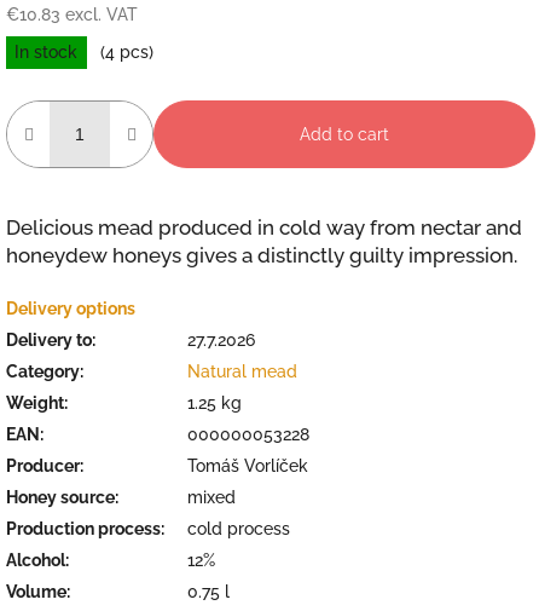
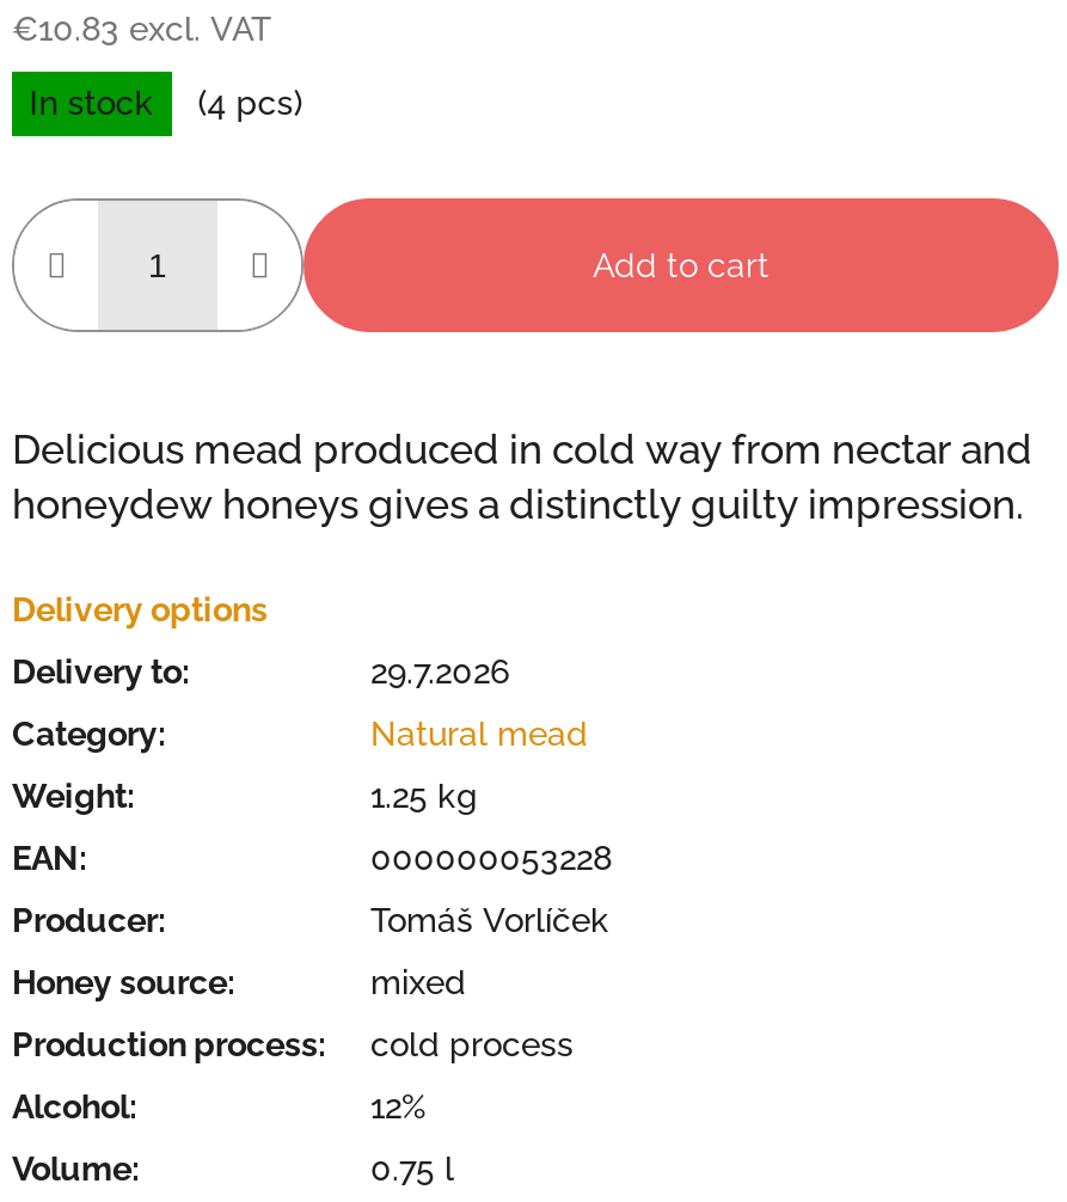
- 27.7.2026
+ 29.7.2026
